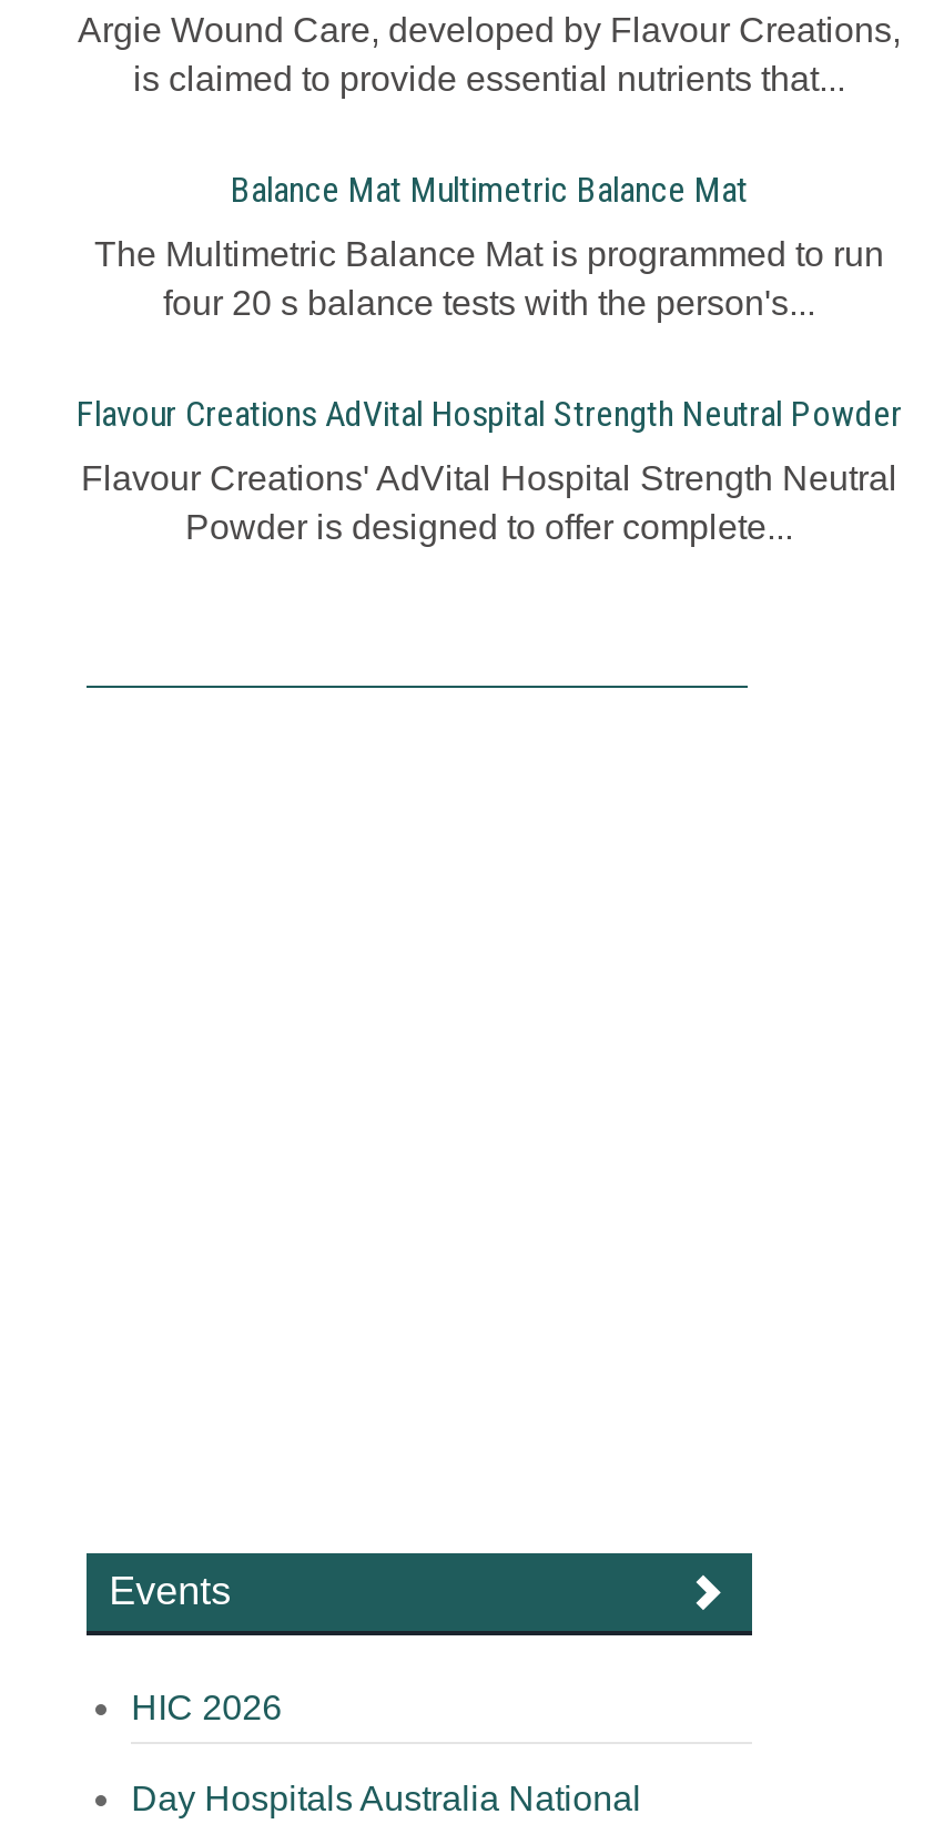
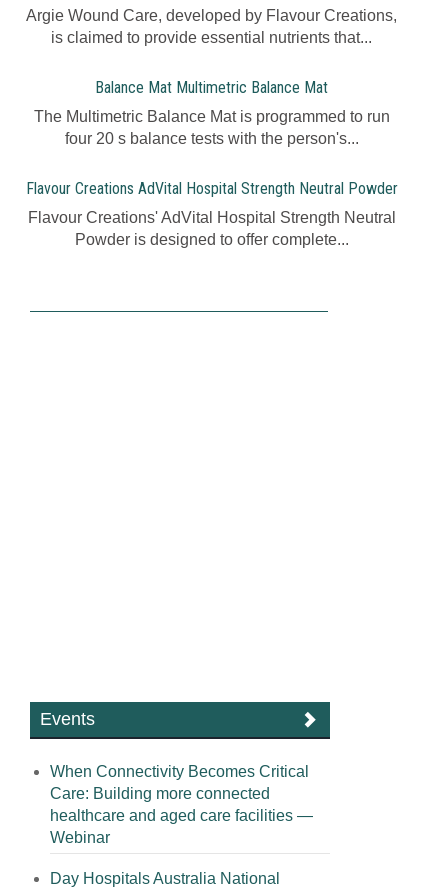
- HIC 2026
+ When Connectivity Becomes Critical
+ Care: Building more connected
+ healthcare and aged care facilities —
+ Webinar
